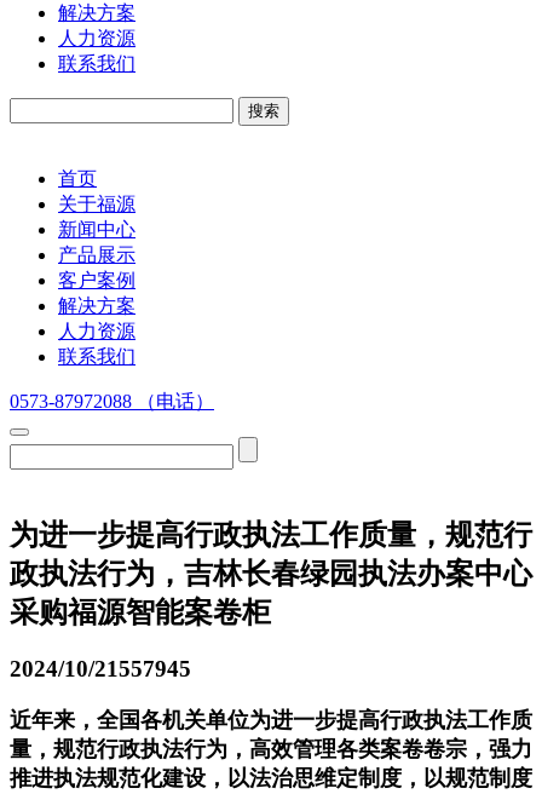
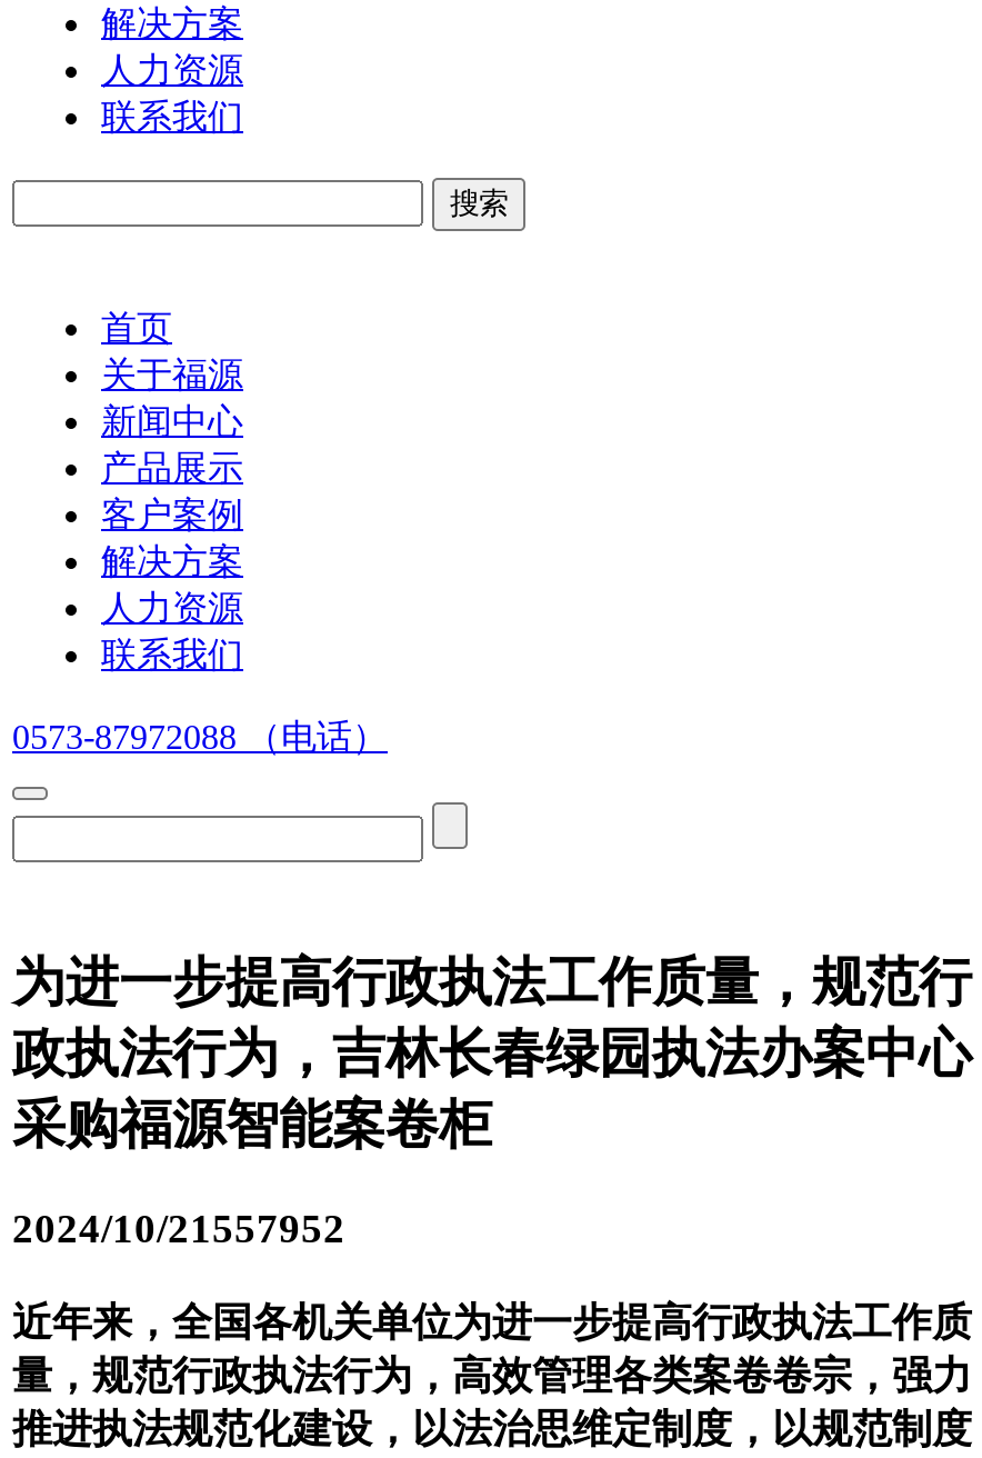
- 2024/10/21 557945
+ 2024/10/21 557952
